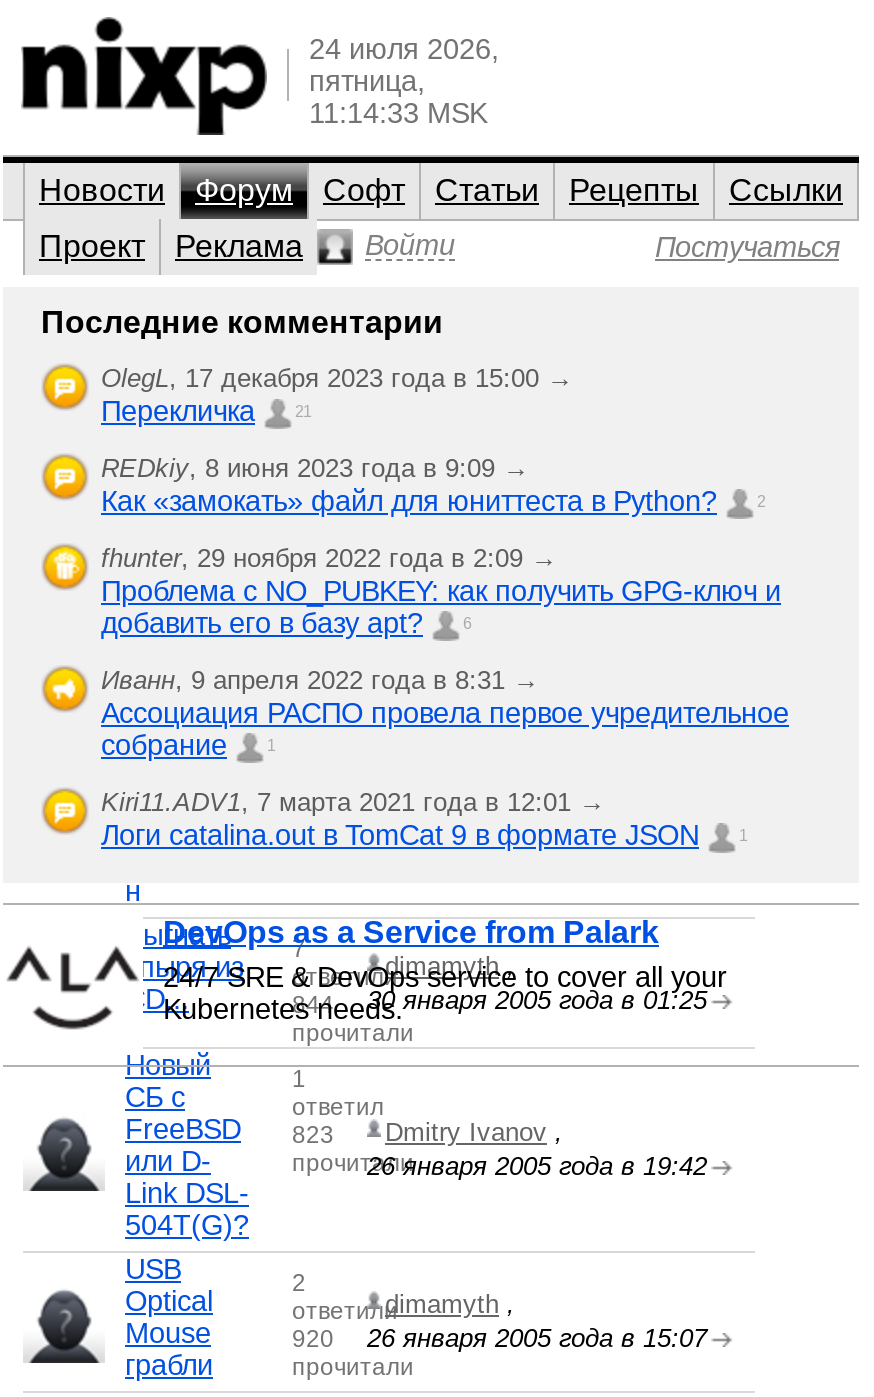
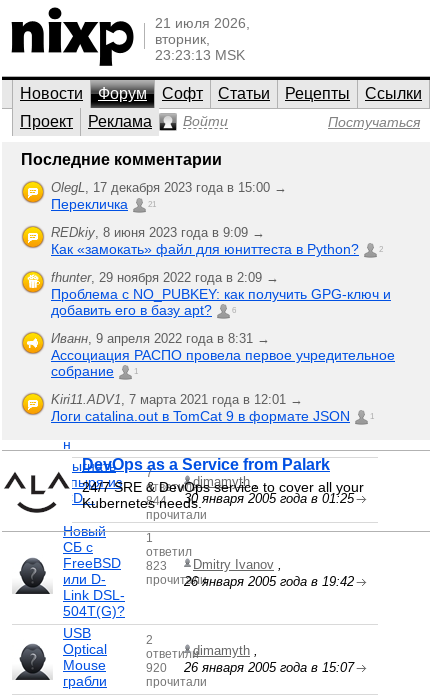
- 24 июля 2026,
- пятница,
- 11:14:33 MSK
+ 21 июля 2026,
+ вторник,
+ 23:23:13 MSK
